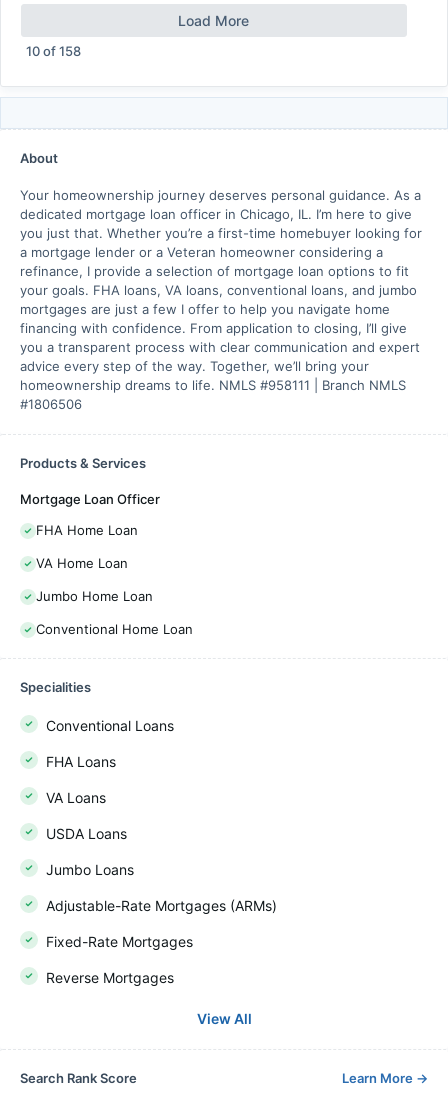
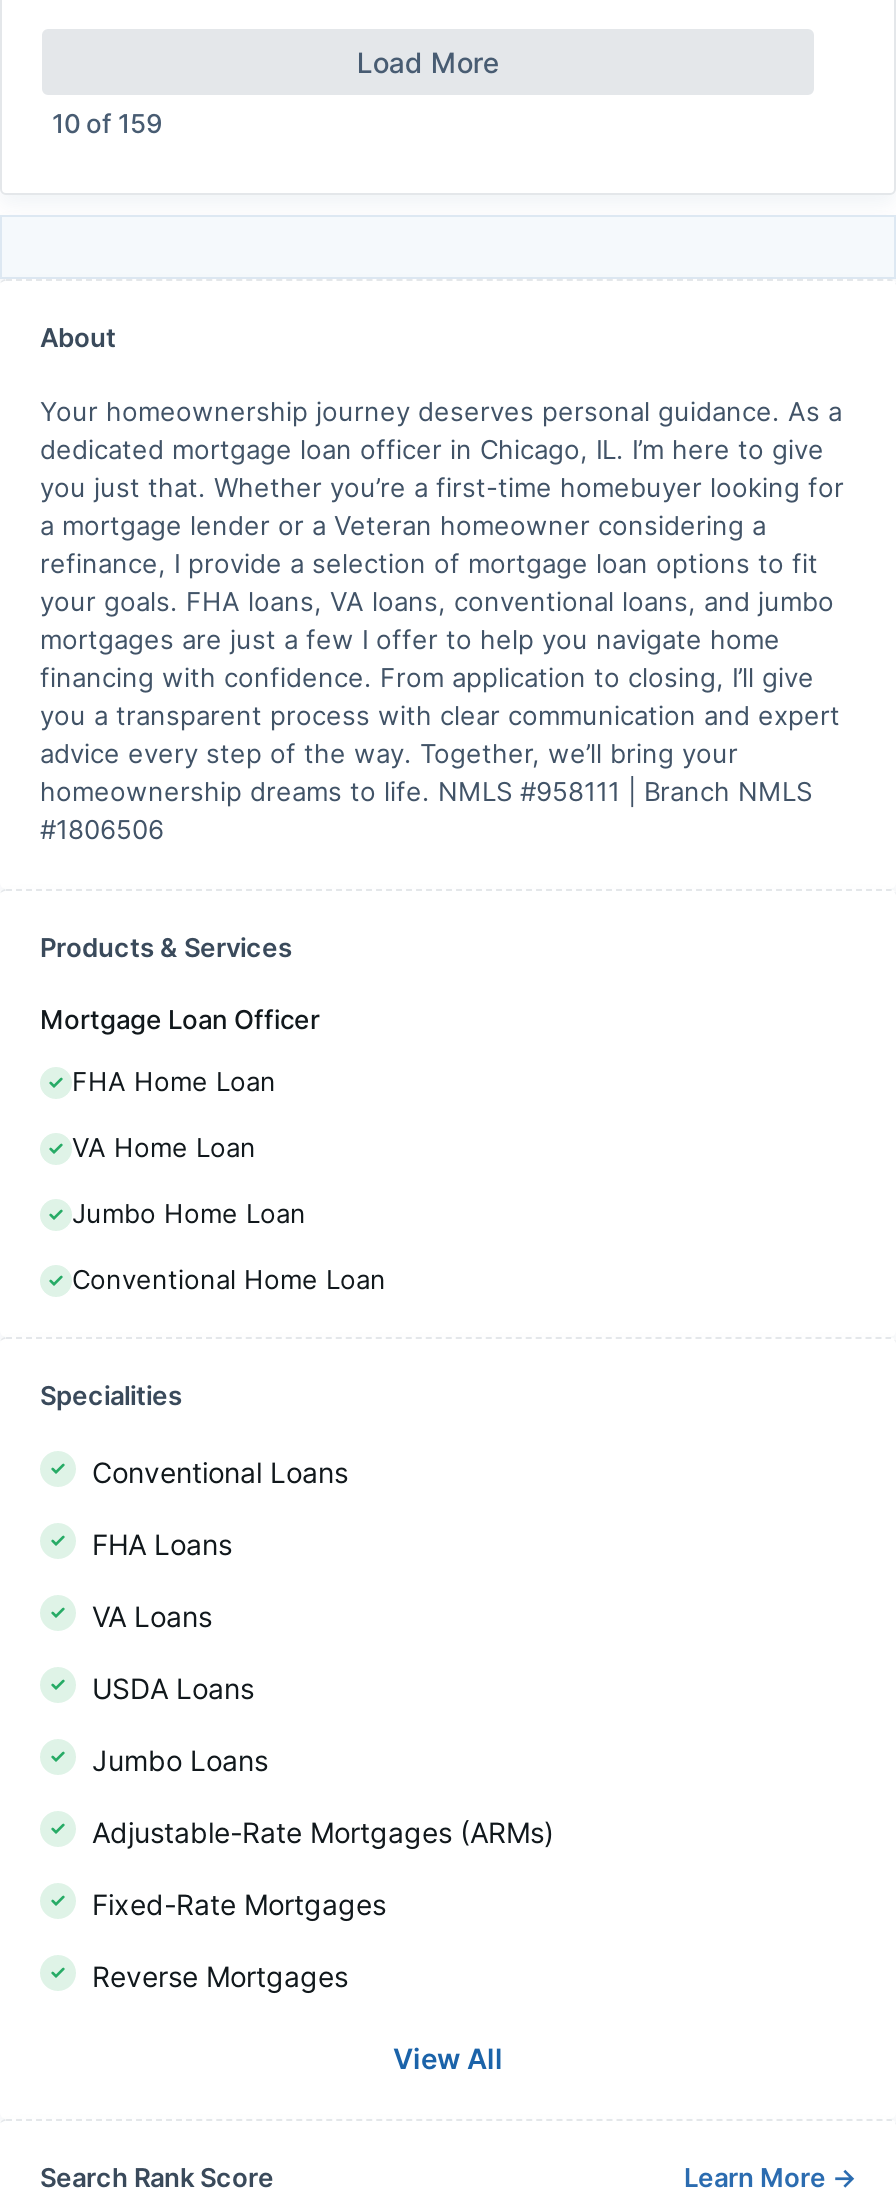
- 10 of 158
+ 10 of 159
